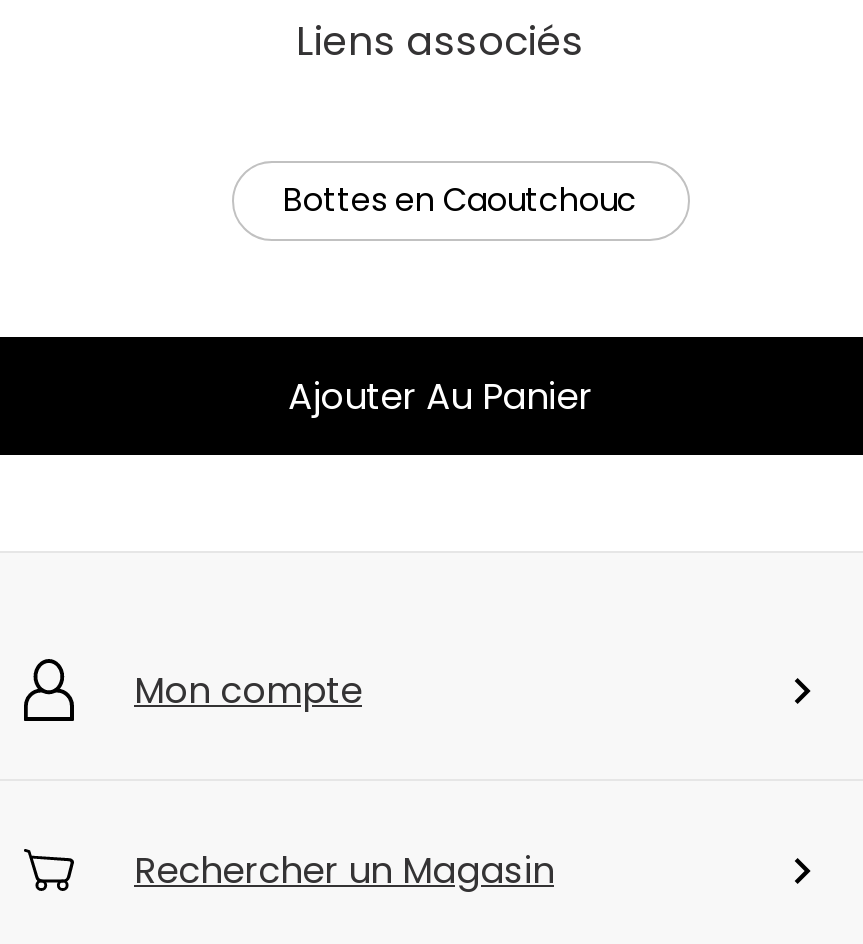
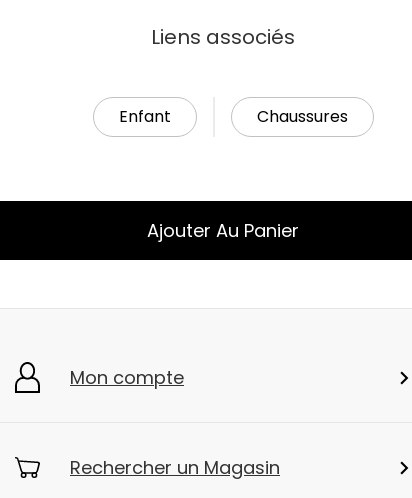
- Bottes en Caoutchouc
+ Enfant
+ Chaussures
